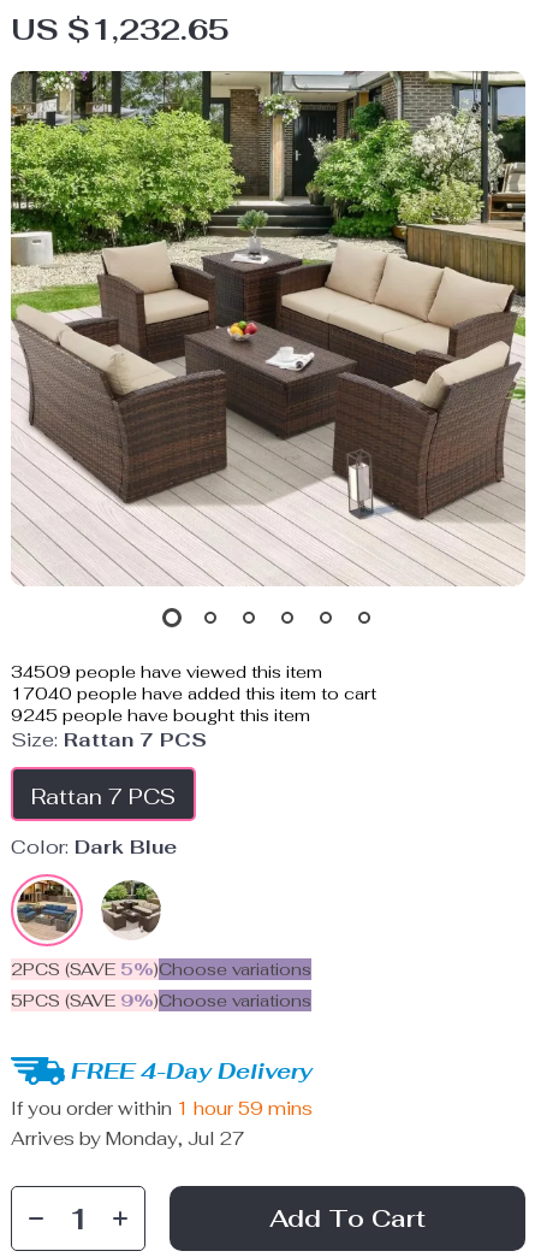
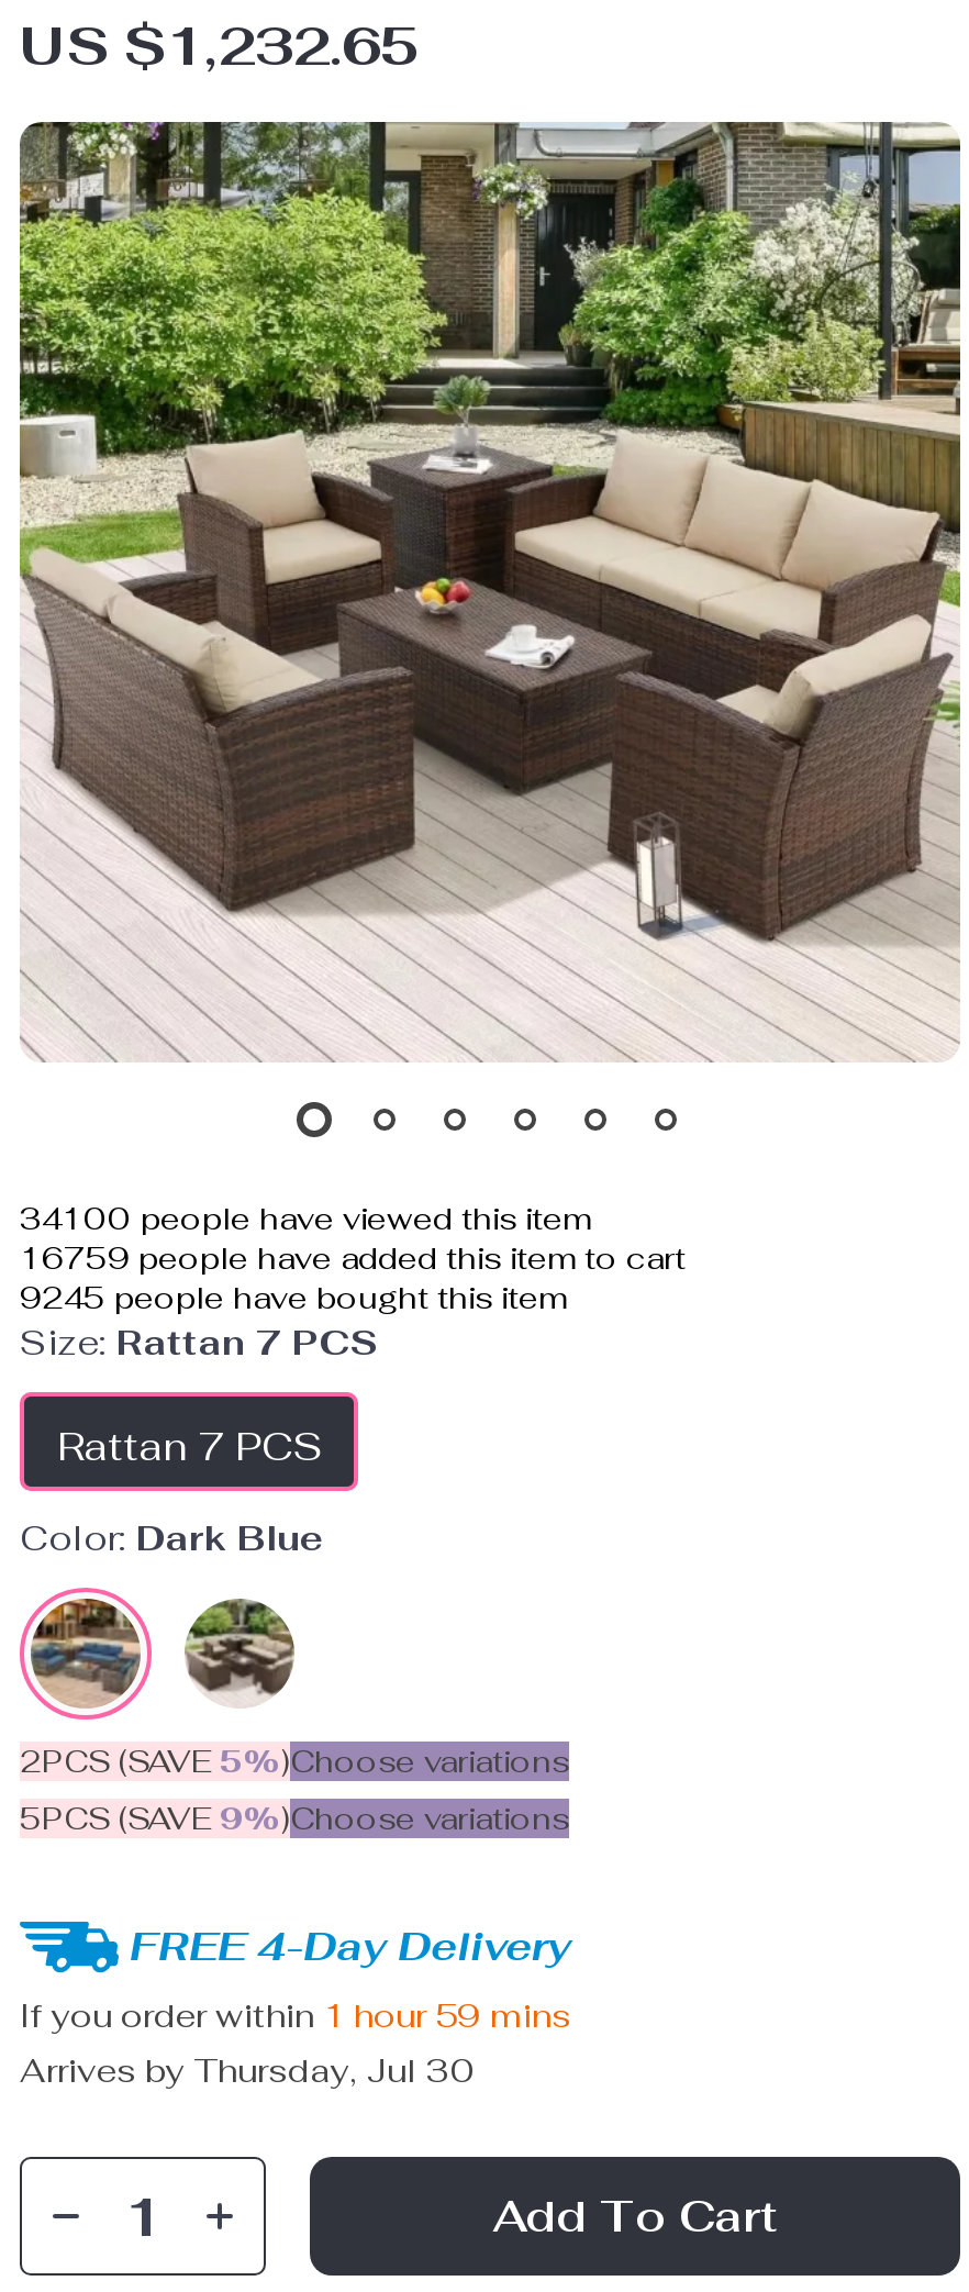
- 34509 people have viewed this item
+ 34100 people have viewed this item

- 17040 people have added this item to cart
+ 16759 people have added this item to cart

- Arrives by Monday, Jul 27
+ Arrives by Thursday, Jul 30
